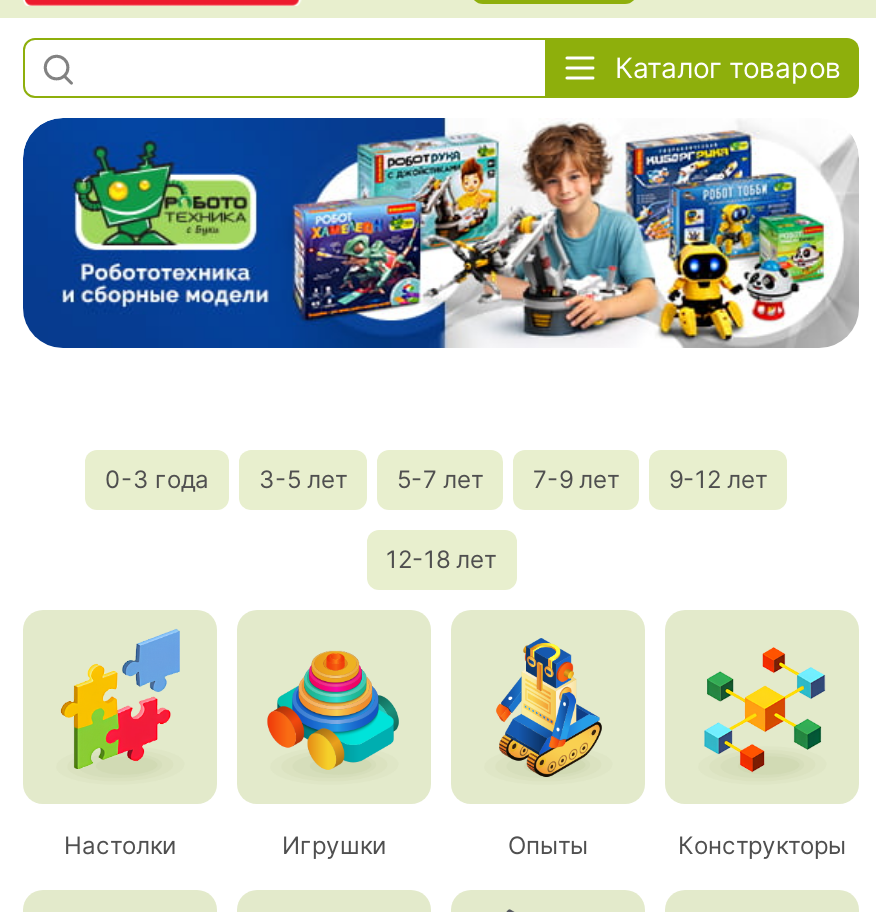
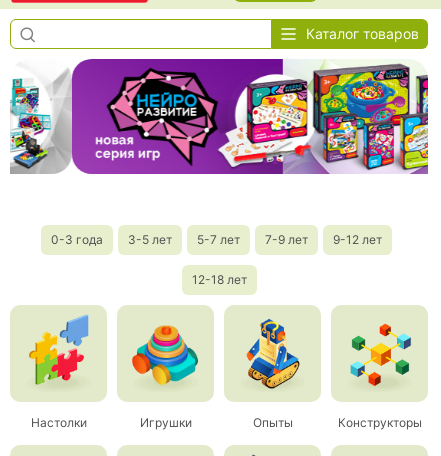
- [image]
+ [image]
